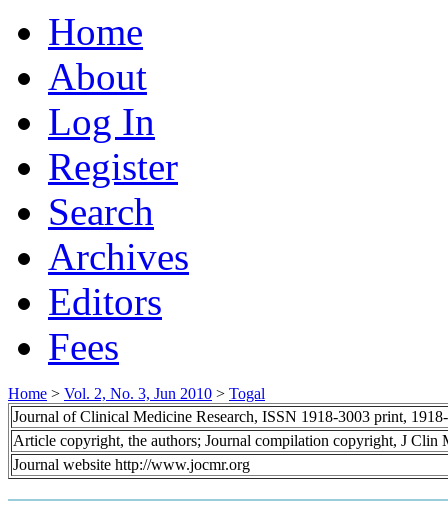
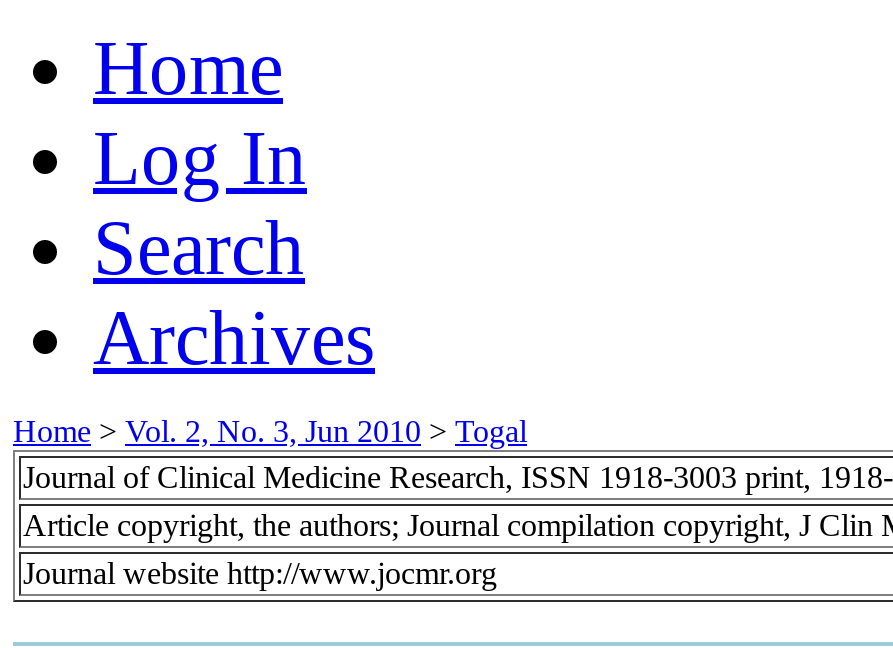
- About

- Register

- Editors
- Fees
